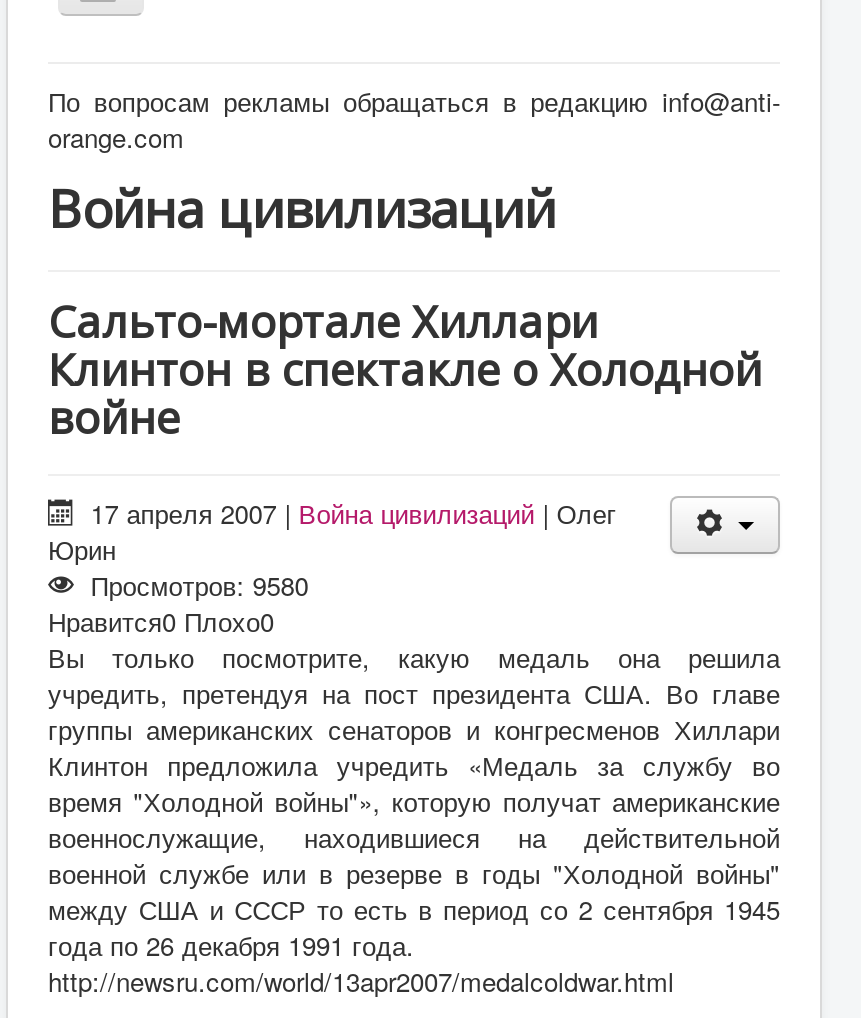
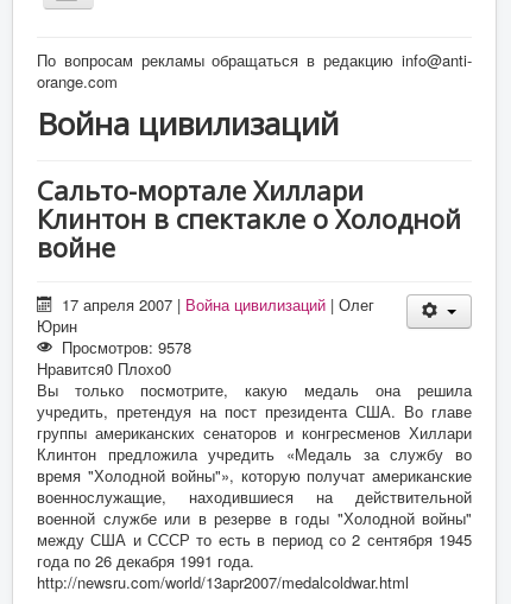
- Просмотров: 9580
+ Просмотров: 9578
